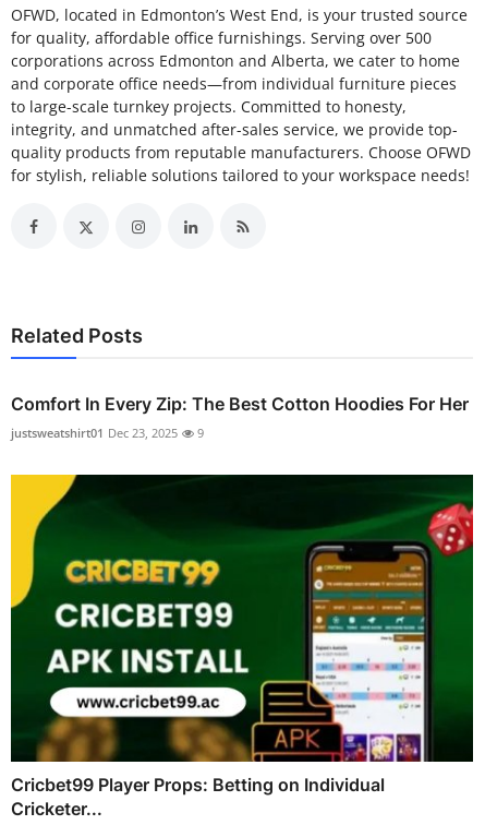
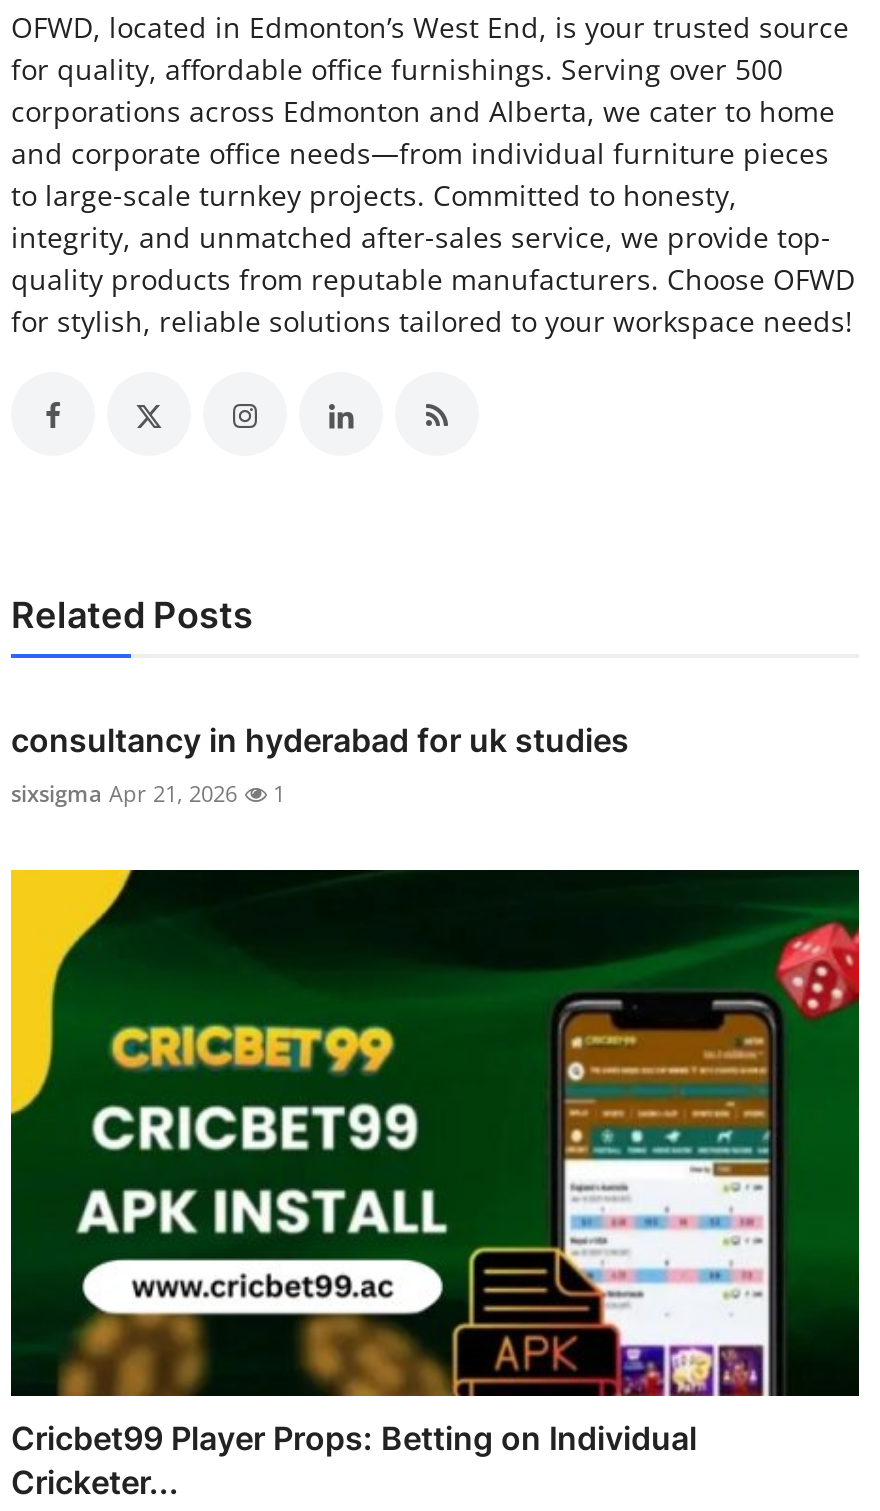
- Comfort In Every Zip: The Best Cotton Hoodies For Her
- justsweatshirt01 Dec 23, 2025
- 9
+ consultancy in hyderabad for uk studies
+ sixsigma Apr 21, 2026
+ 1
